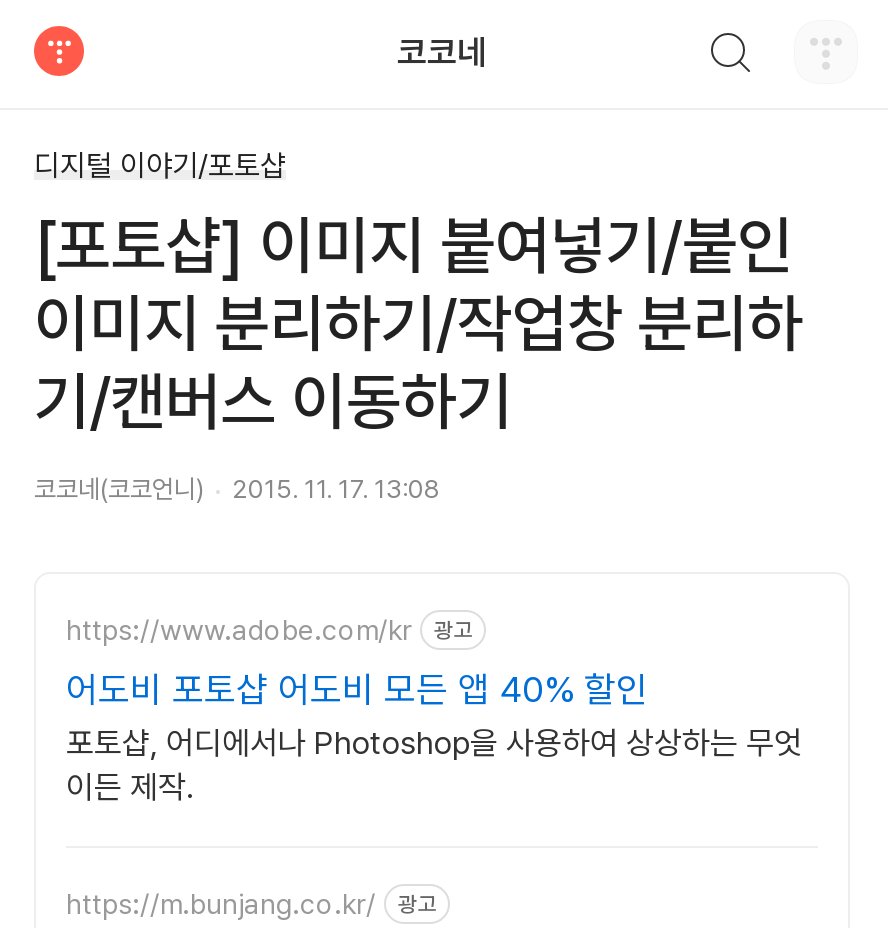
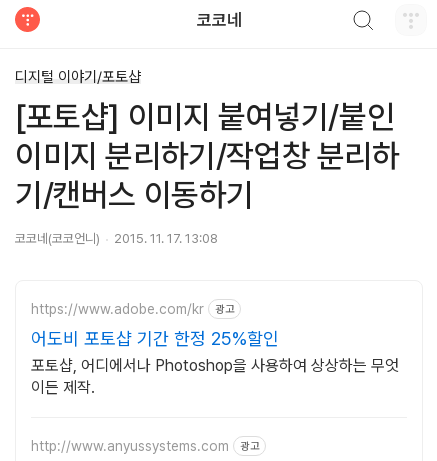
- 어도비 포토샵 어도비 모든 앱 40% 할인
+ 어도비 포토샵 기간 한정 25%할인

- https://m.bunjang.co.kr/
+ http://www.anyussystems.com
